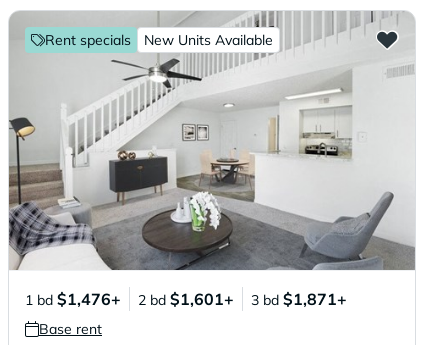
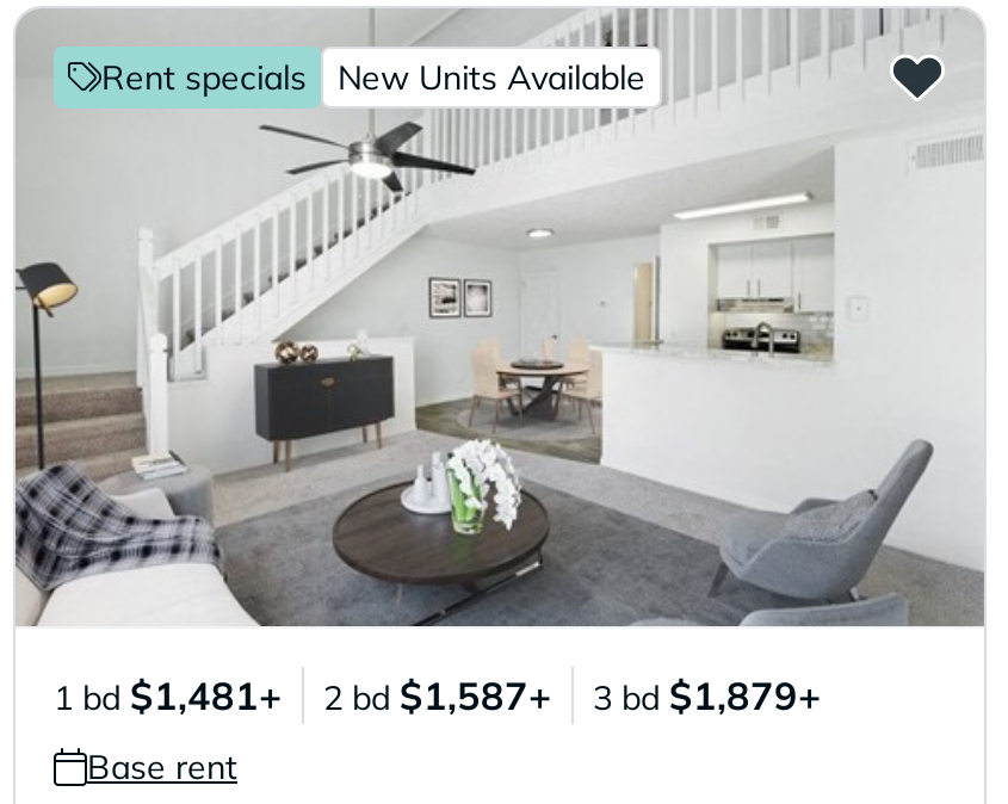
- 1 bd $1,476+
+ 1 bd $1,481+

- 2 bd $1,601+
+ 2 bd $1,587+

- 3 bd $1,871+
+ 3 bd $1,879+
